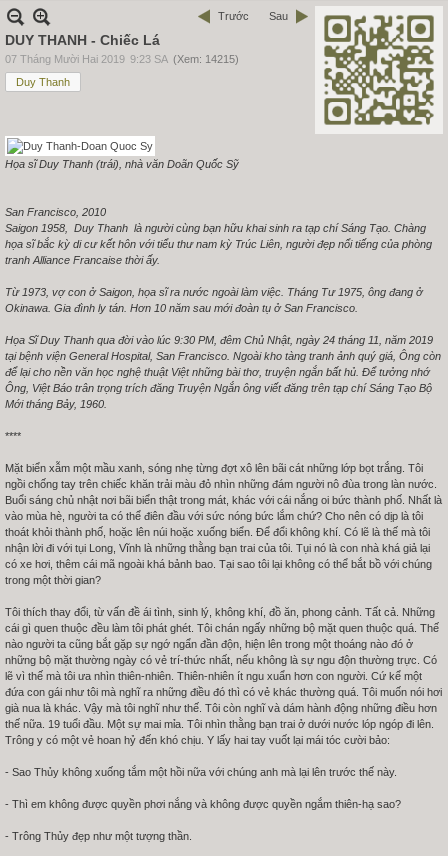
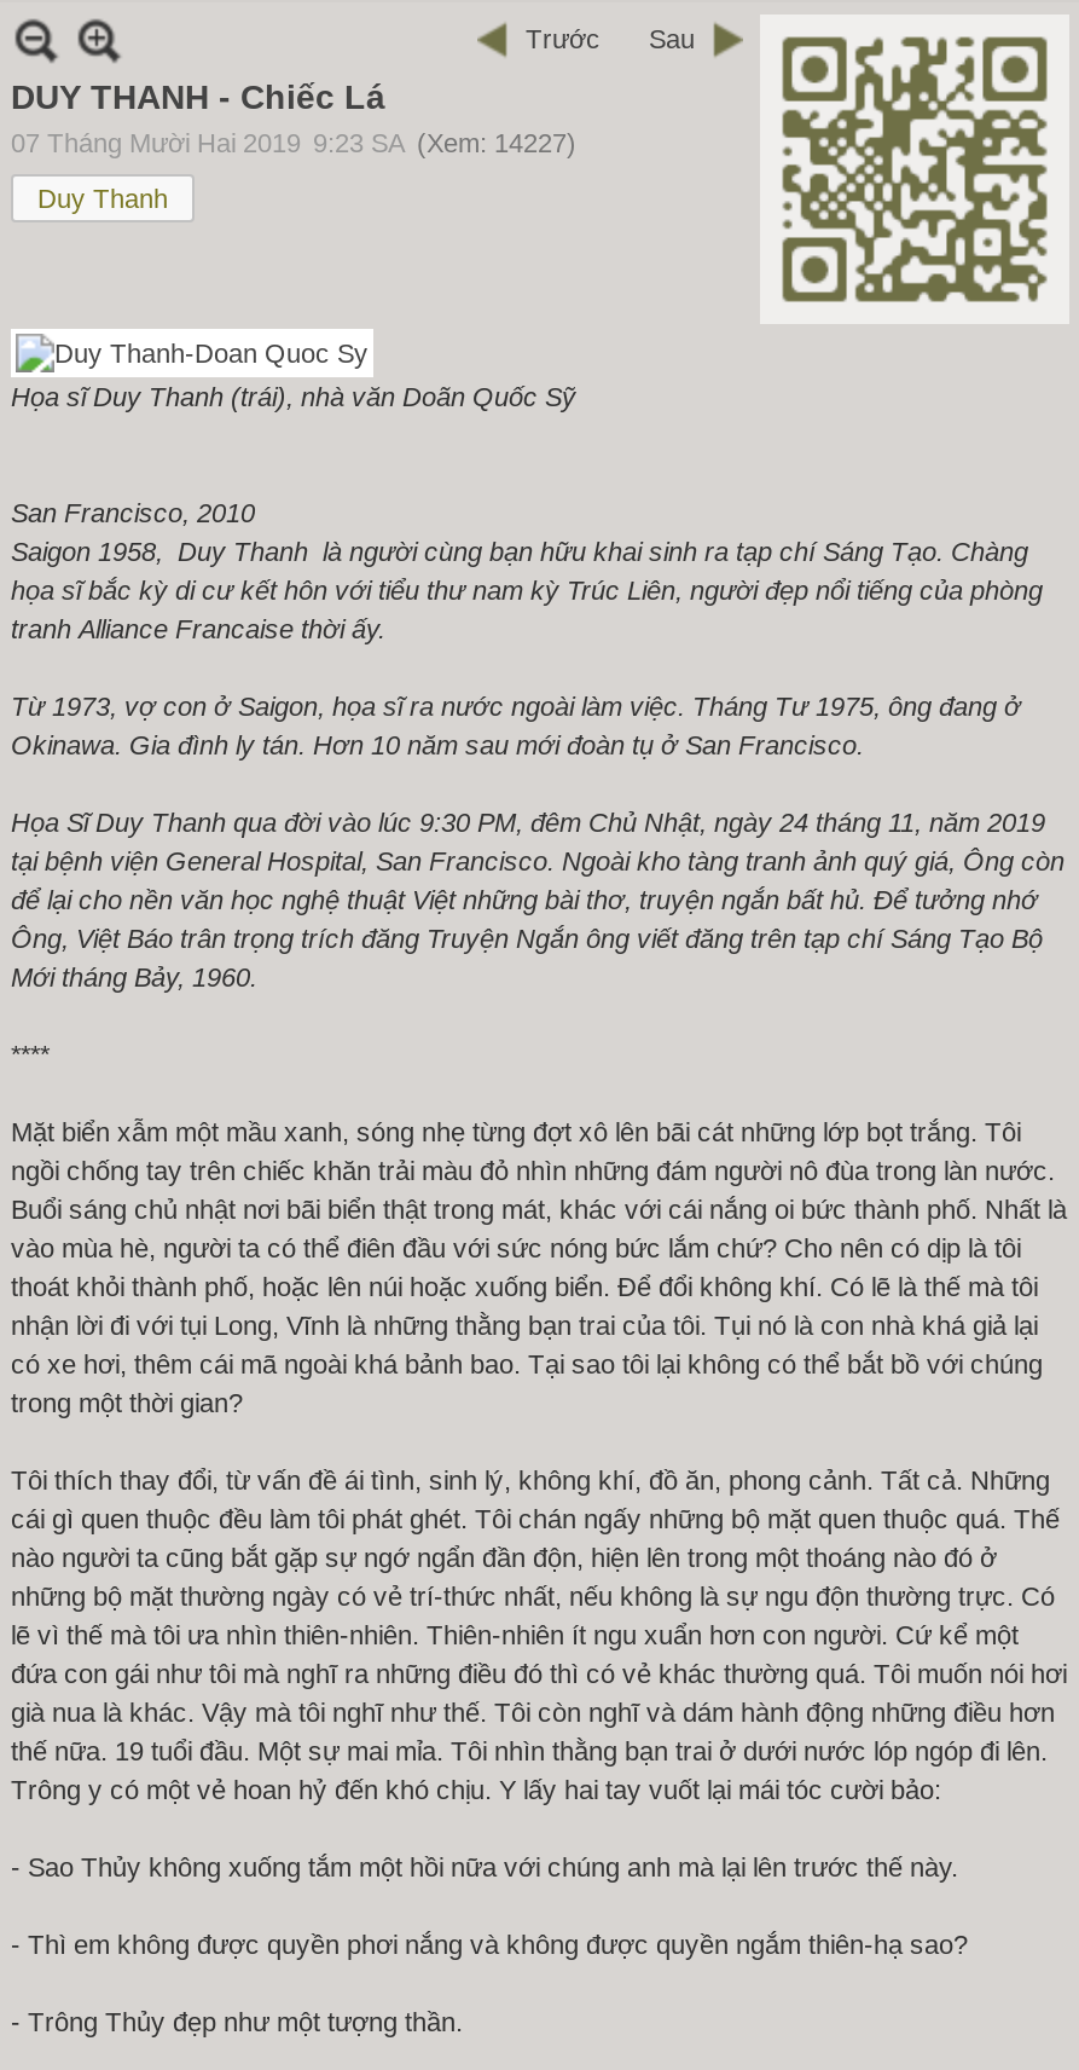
- 07 Tháng Mười Hai 2019 9:23 SA (Xem: 14215)
+ 07 Tháng Mười Hai 2019 9:23 SA (Xem: 14227)
